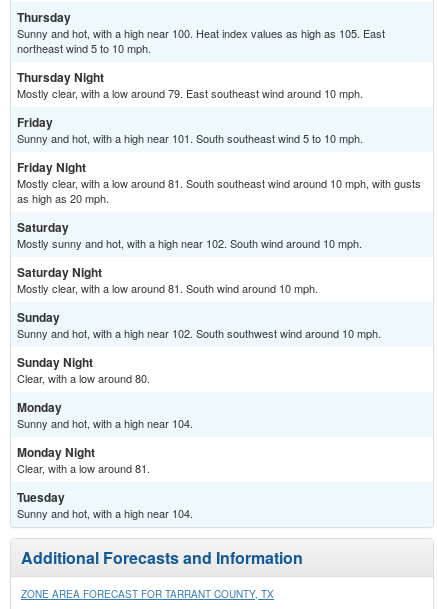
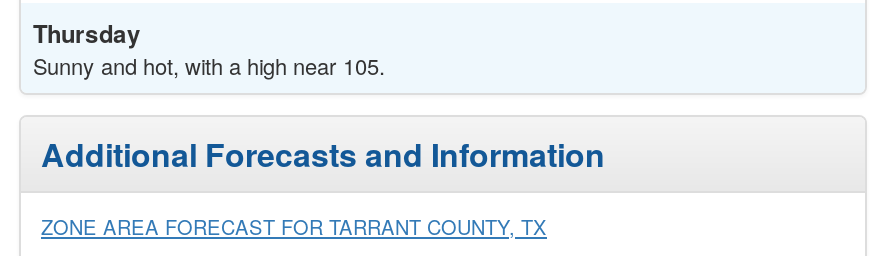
- Sunny and hot, with a high near 100. Heat index values as high as 105. East
- northeast wind 5 to 10 mph.
- Thursday Night
- Mostly clear, with a low around 79. East southeast wind around 10 mph.
- Friday
- Sunny and hot, with a high near 101. South southeast wind 5 to 10 mph.
- Friday Night
- Mostly clear, with a low around 81. South southeast wind around 10 mph, with gusts
- as high as 20 mph.
- Saturday
- Mostly sunny and hot, with a high near 102. South wind around 10 mph.
- Saturday Night
- Mostly clear, with a low around 81. South wind around 10 mph.
- Sunday
- Sunny and hot, with a high near 102. South southwest wind around 10 mph.
- Sunday Night
- Clear, with a low around 80.
- Monday
- Sunny and hot, with a high near 104.
- Monday Night
- Clear, with a low around 81.
- Tuesday
- Sunny and hot, with a high near 104.
+ Sunny and hot, with a high near 105.
